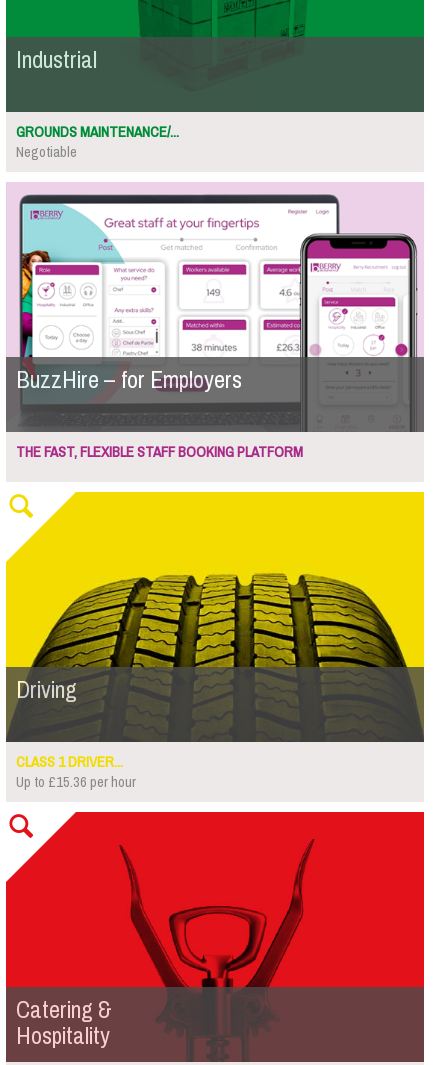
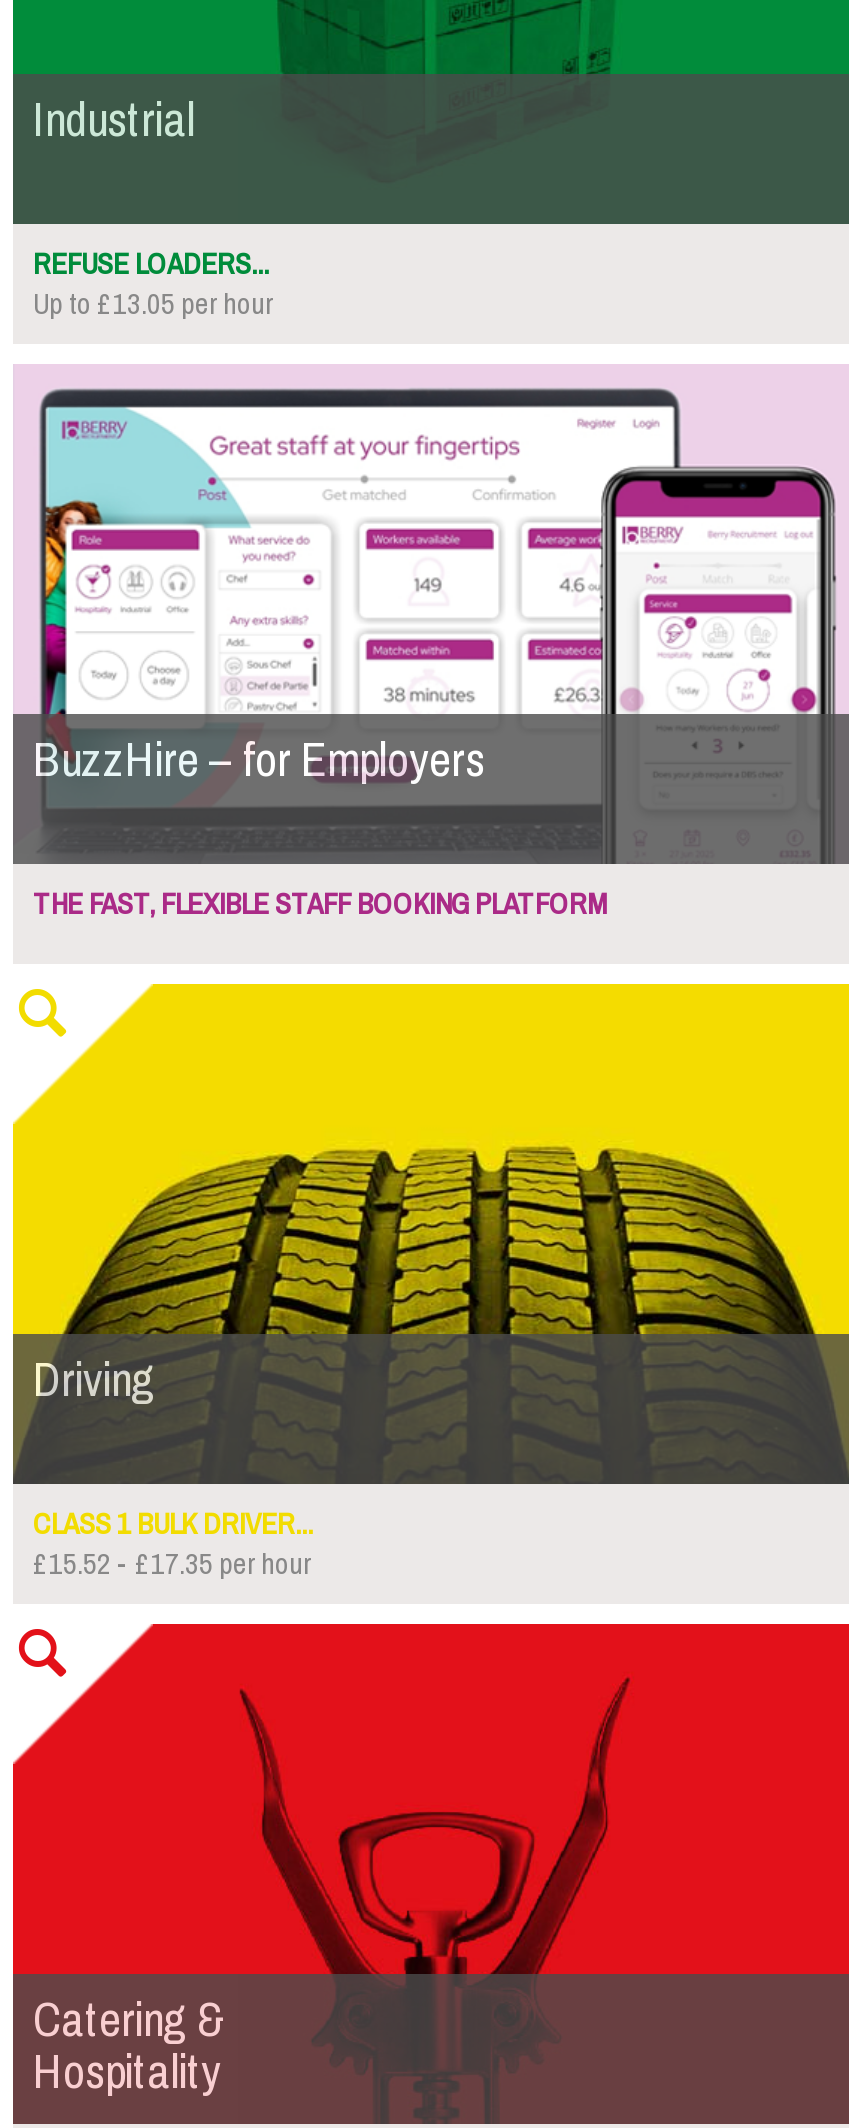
- GROUNDS MAINTENANCE/...
- Negotiable
+ REFUSE LOADERS...
+ Up to £13.05 per hour

- CLASS 1 DRIVER...
- Up to £15.36 per hour
+ CLASS 1 BULK DRIVER...
+ £15.52 - £17.35 per hour
